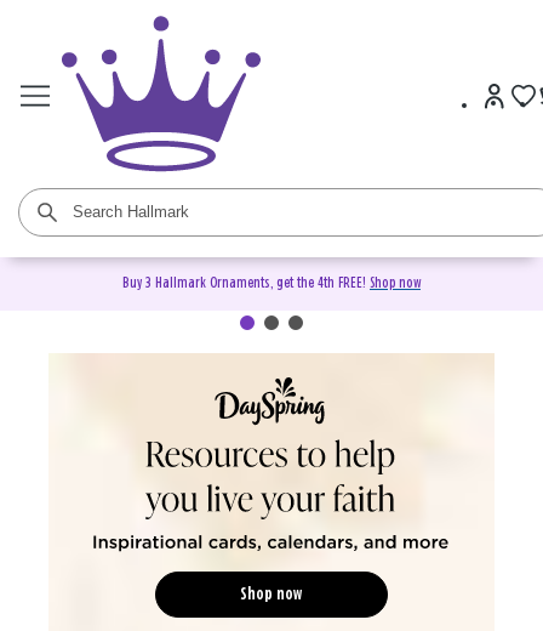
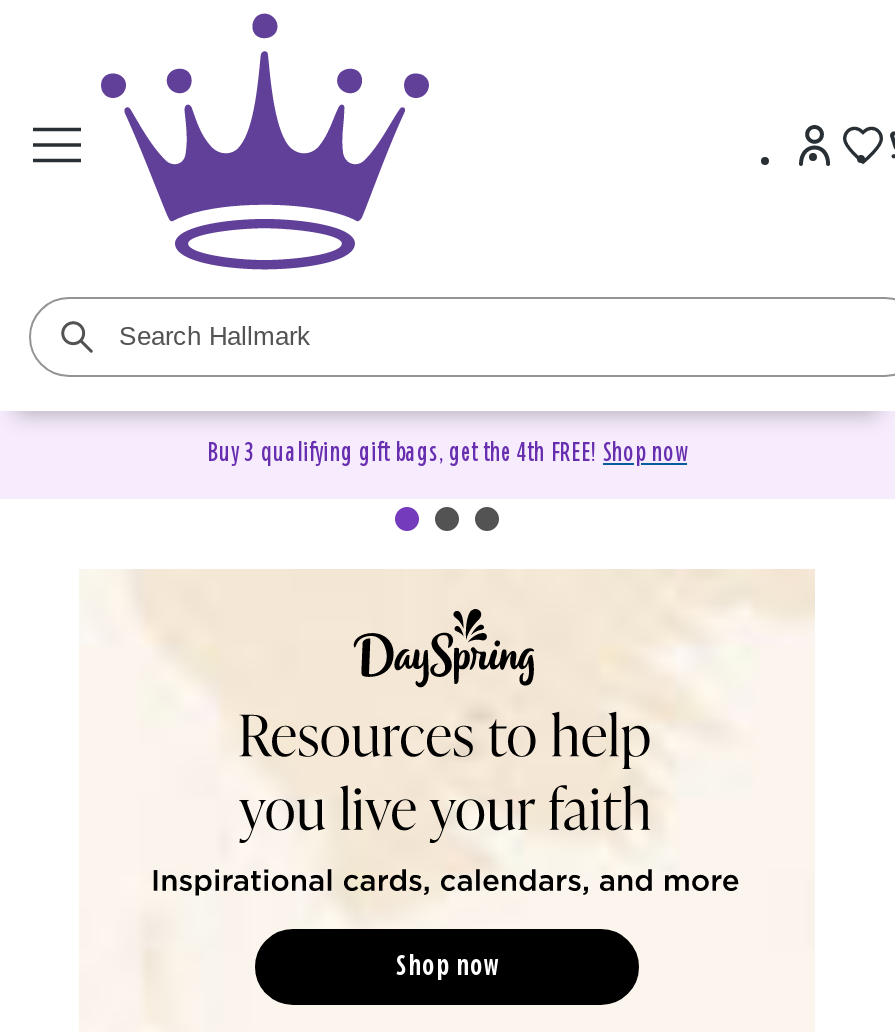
- Buy 3 Hallmark Ornaments, get the 4th FREE! Shop now
+ Buy 3 qualifying gift bags, get the 4th FREE! Shop now
